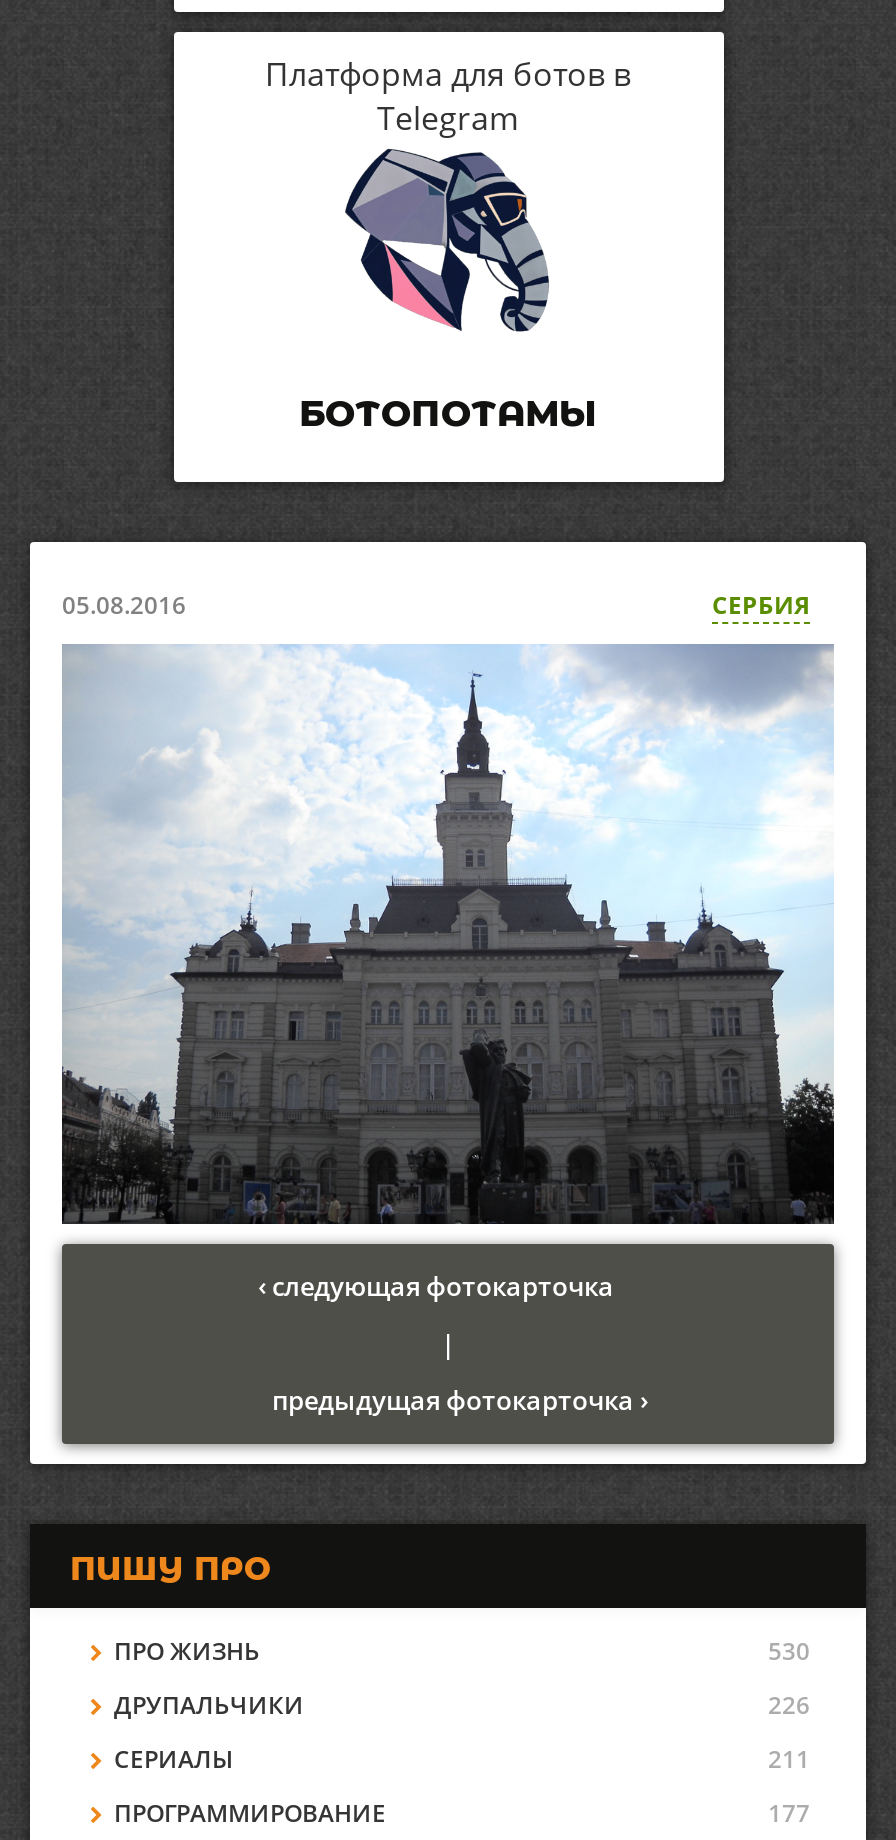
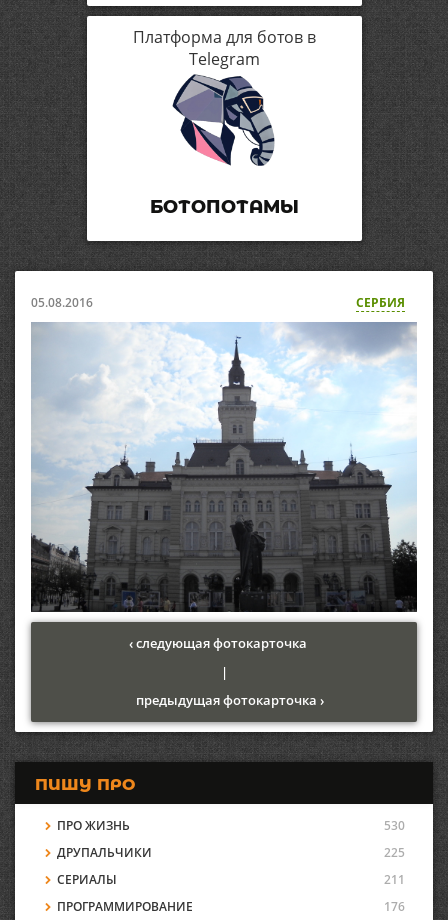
- 226
+ 225

- 177
+ 176
